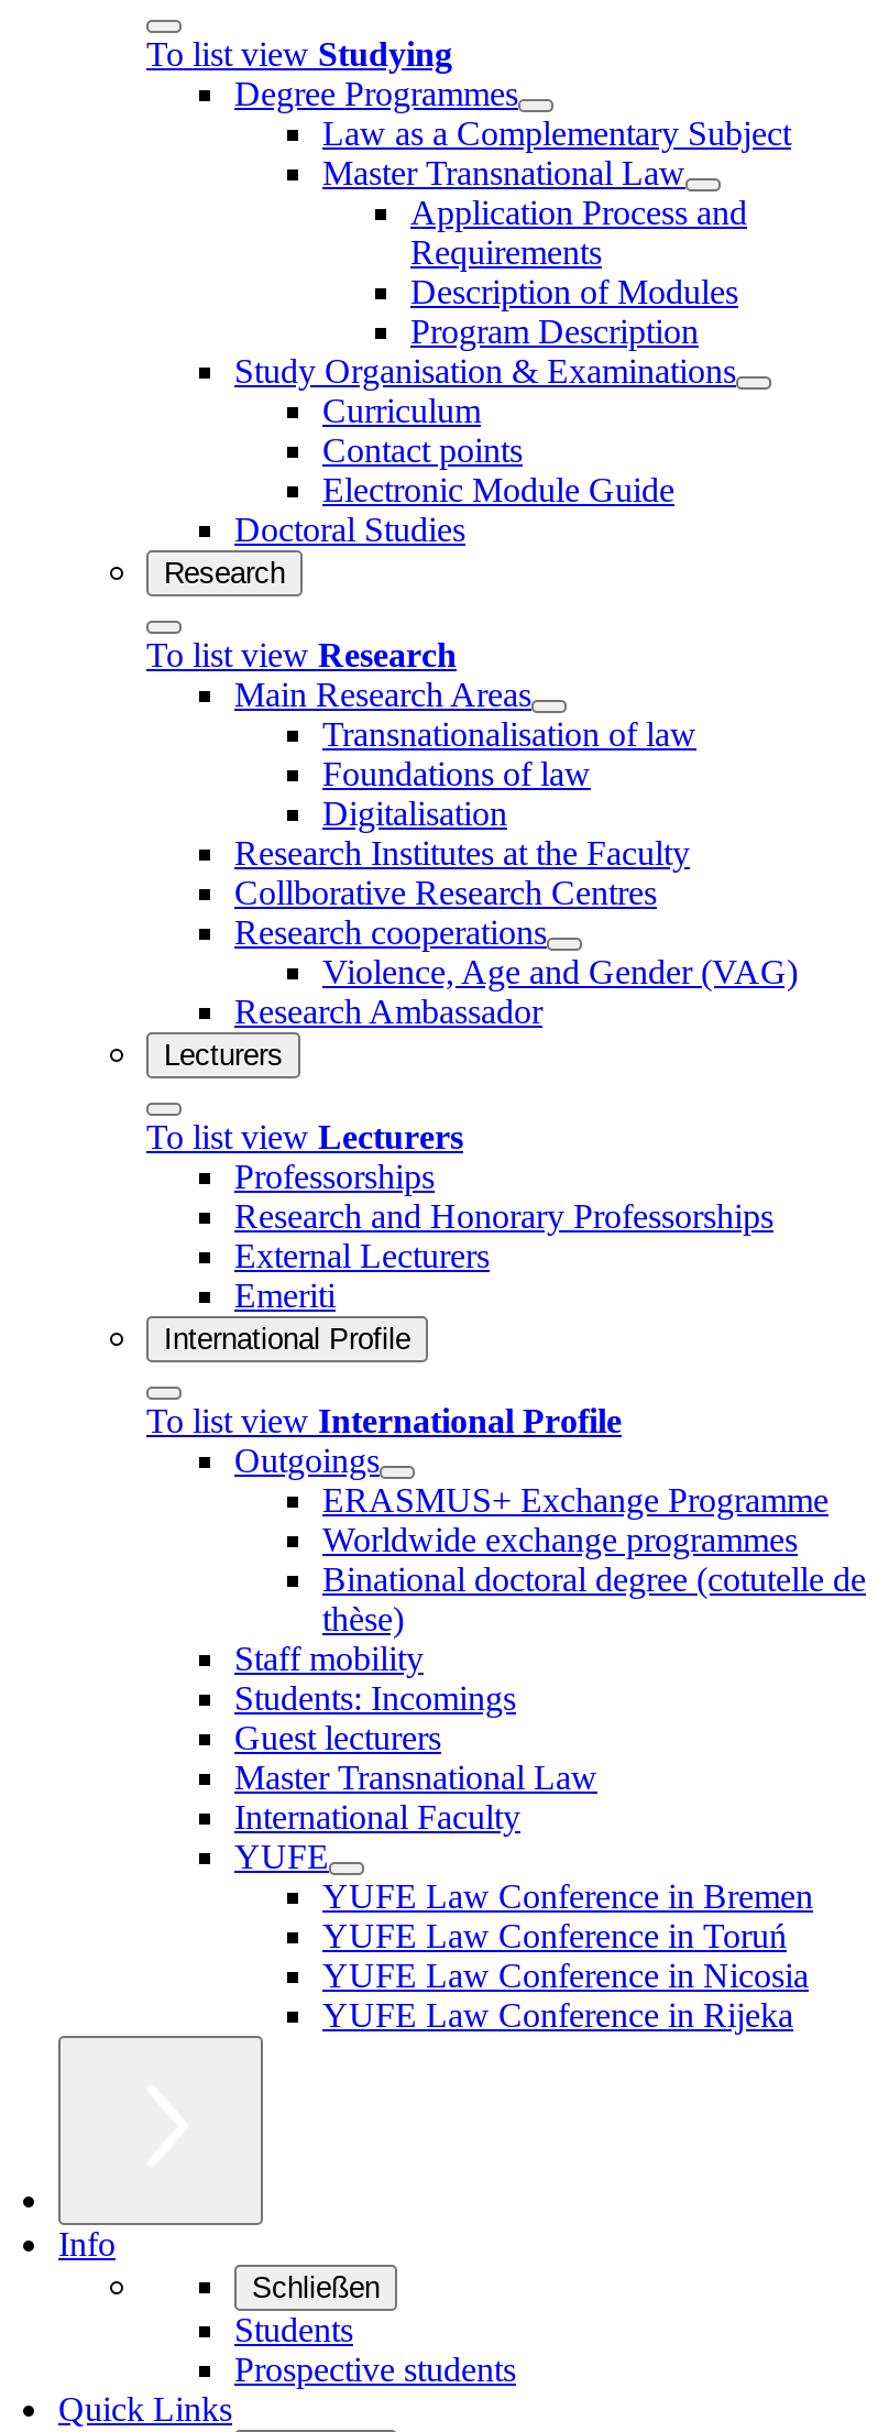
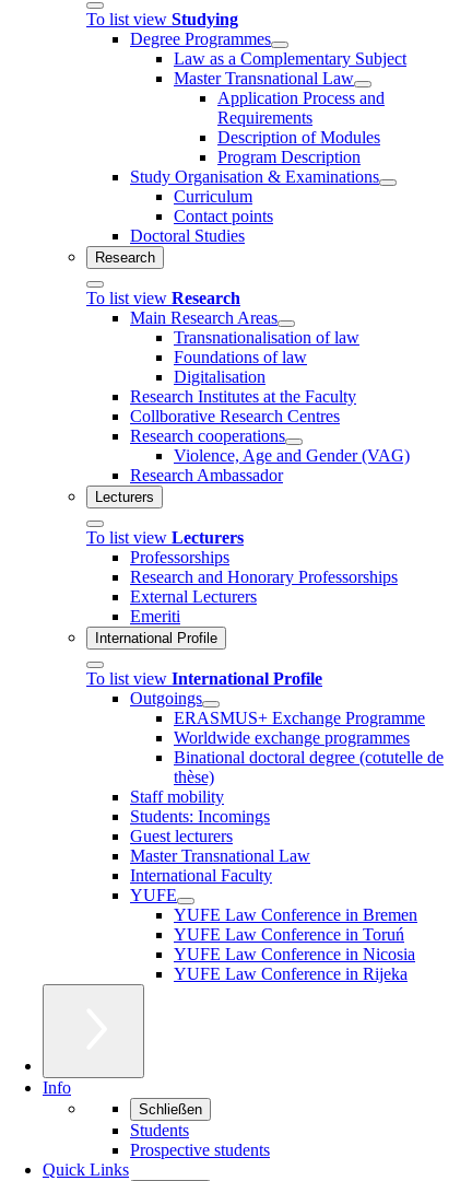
- Electronic Module Guide
